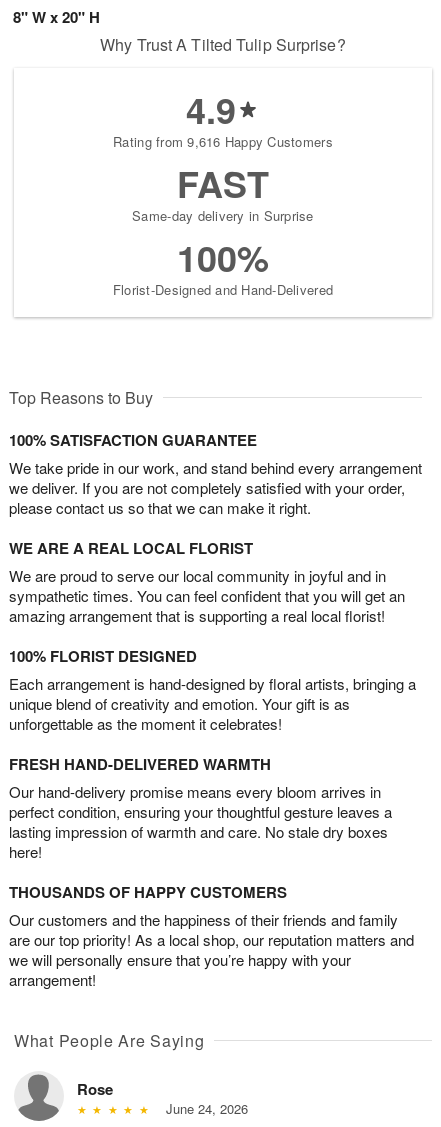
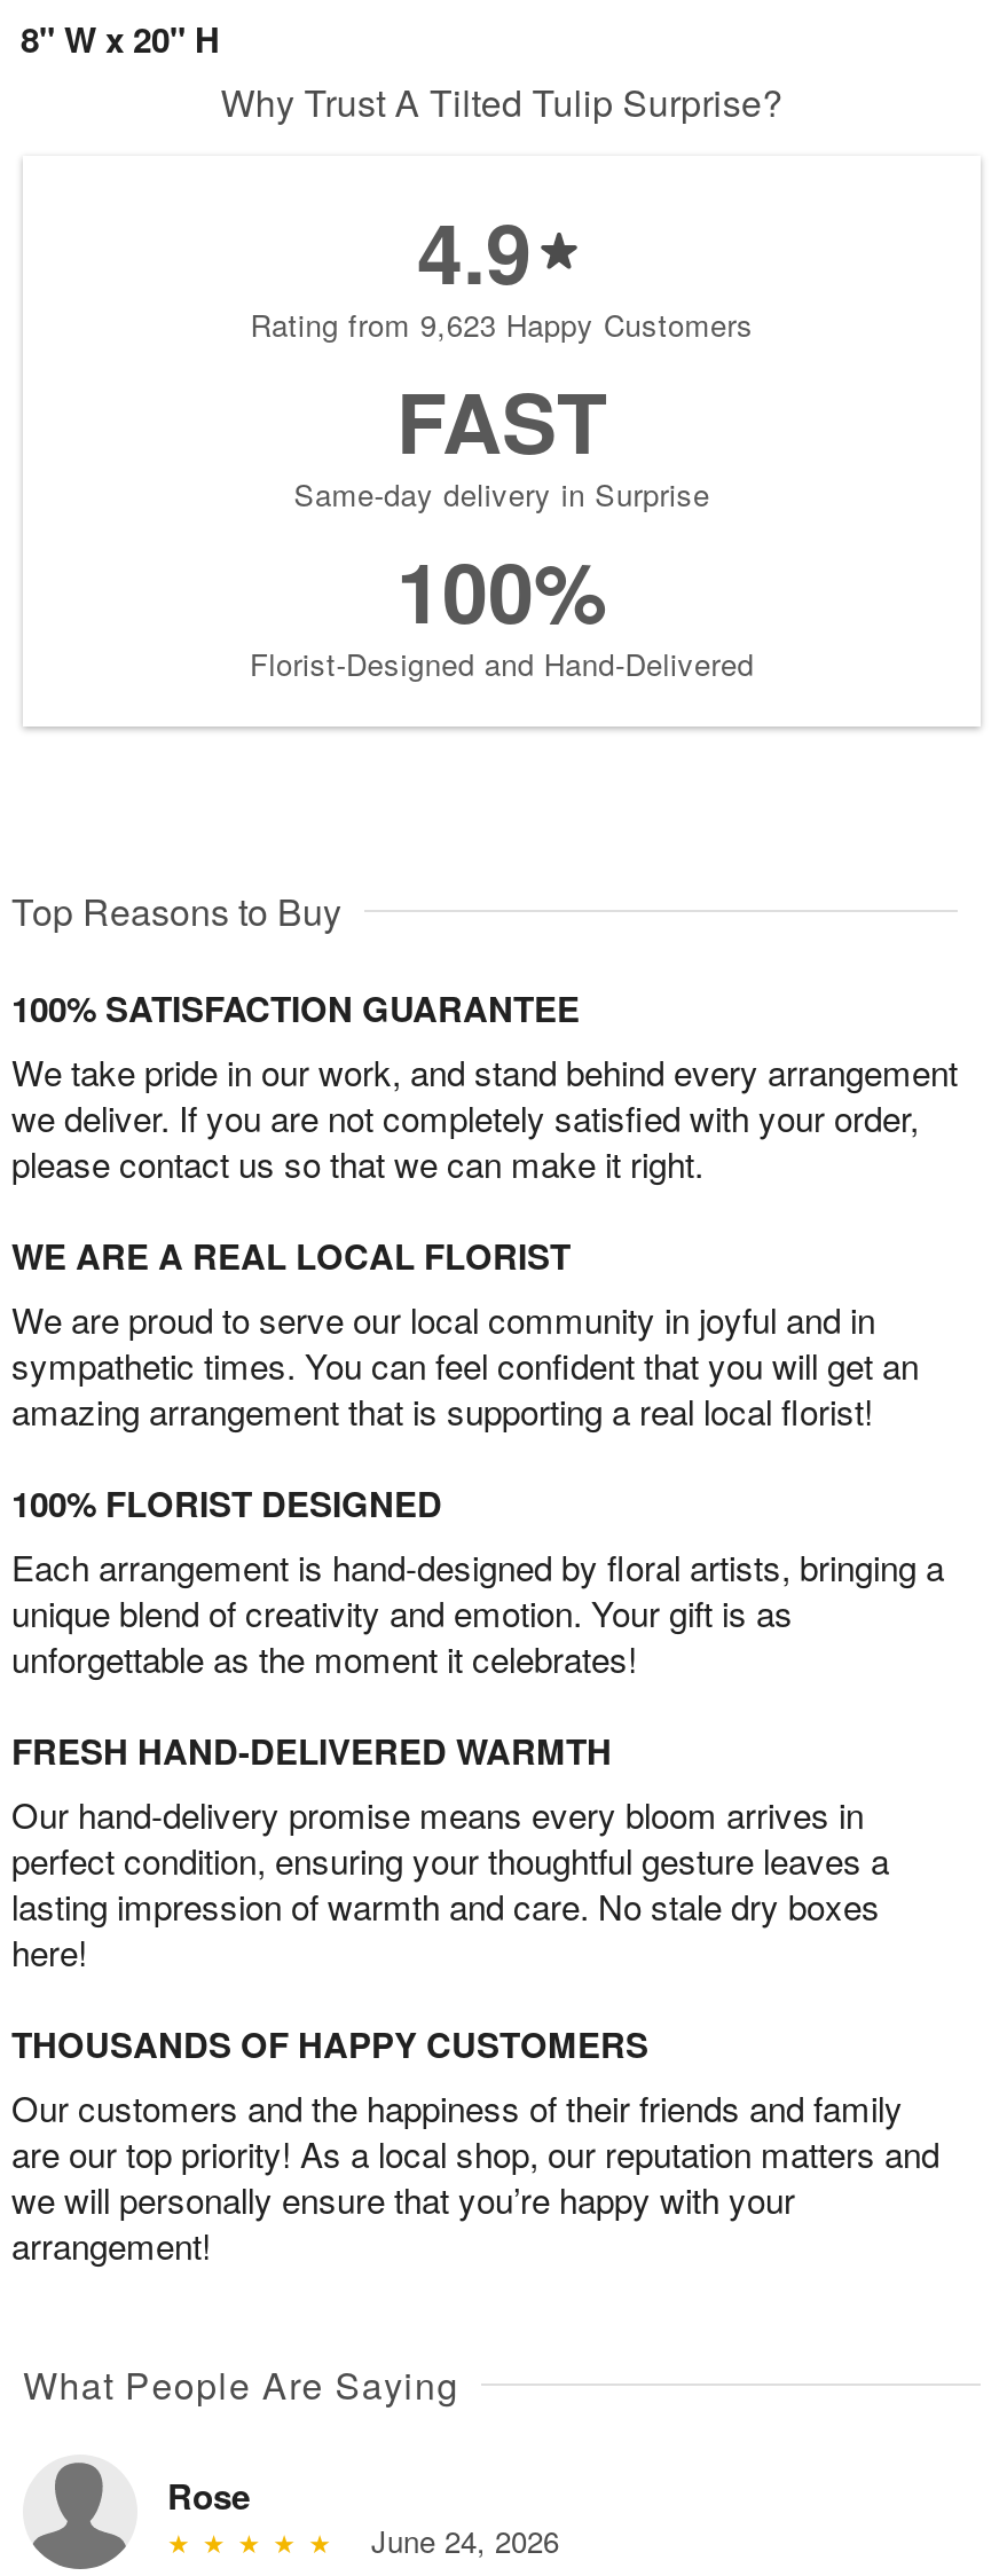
- Rating from 9,616 Happy Customers
+ Rating from 9,623 Happy Customers
